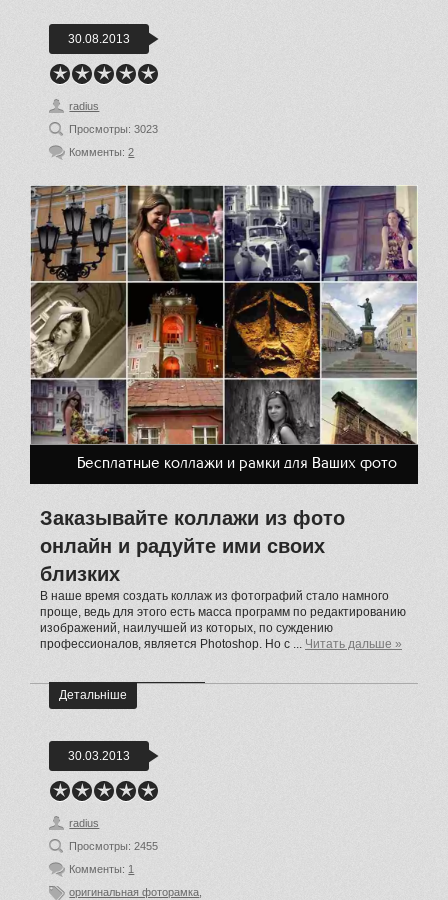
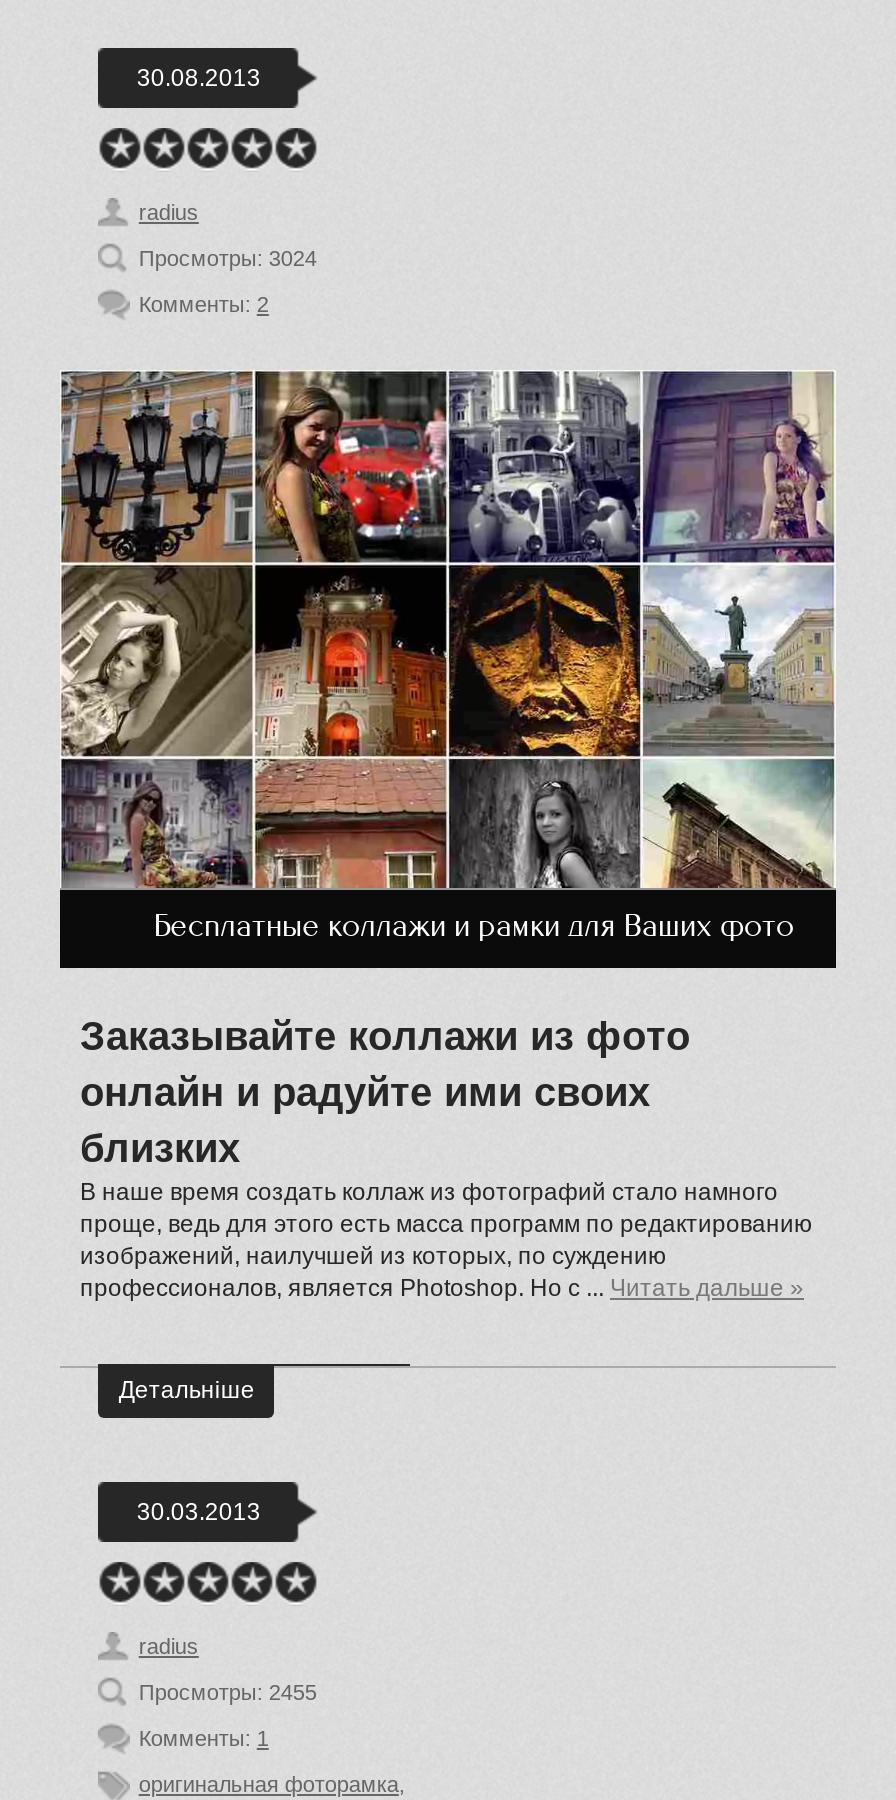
- Просмотры: 3023
+ Просмотры: 3024
